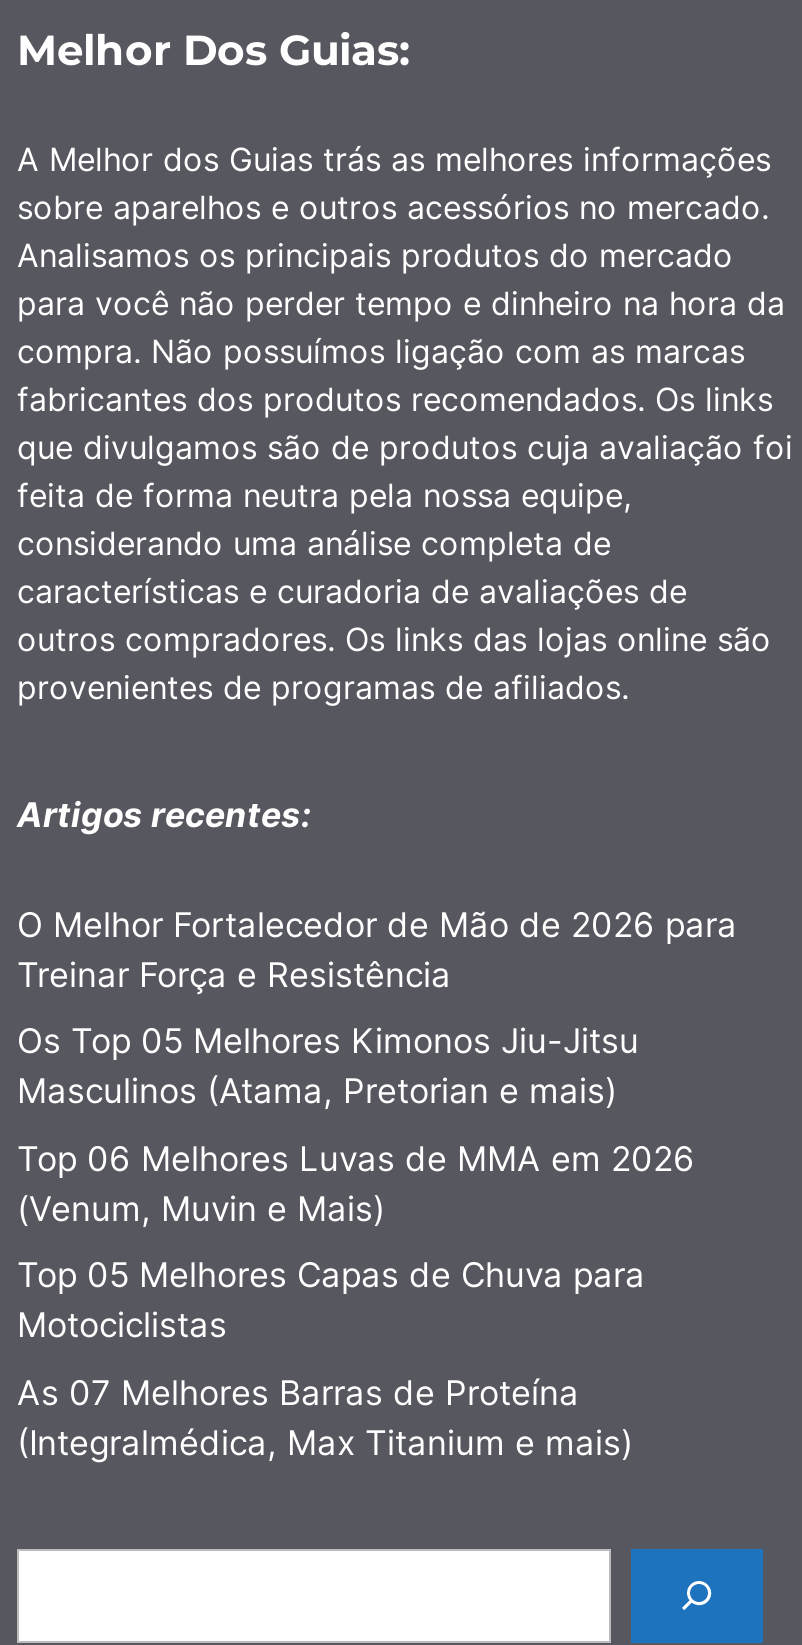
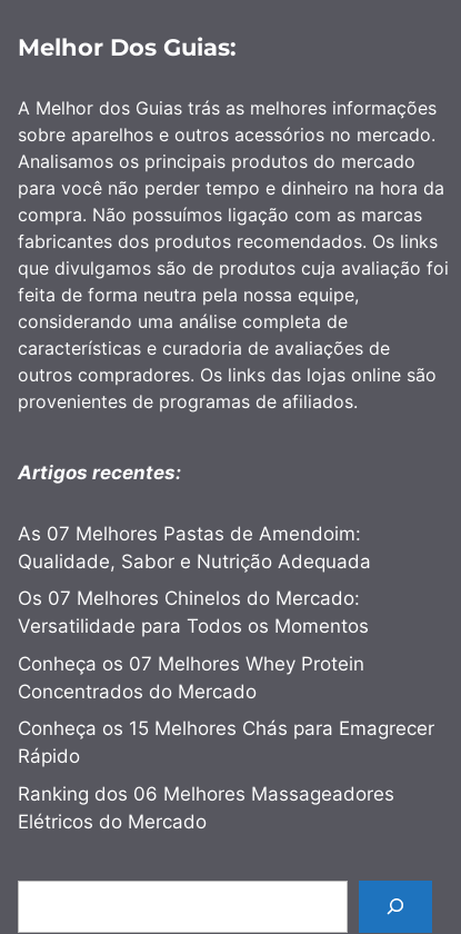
- O Melhor Fortalecedor de Mão de 2026 para
- Treinar Força e Resistência
+ As 07 Melhores Pastas de Amendoim:
+ Qualidade, Sabor e Nutrição Adequada

- Os Top 05 Melhores Kimonos Jiu-Jitsu
- Masculinos (Atama, Pretorian e mais)
+ Os 07 Melhores Chinelos do Mercado:
+ Versatilidade para Todos os Momentos

- Top 06 Melhores Luvas de MMA em 2026
- (Venum, Muvin e Mais)
+ Conheça os 07 Melhores Whey Protein
+ Concentrados do Mercado

- Top 05 Melhores Capas de Chuva para
- Motociclistas
+ Conheça os 15 Melhores Chás para Emagrecer
+ Rápido

- As 07 Melhores Barras de Proteína
- (Integralmédica, Max Titanium e mais)
+ Ranking dos 06 Melhores Massageadores
+ Elétricos do Mercado
